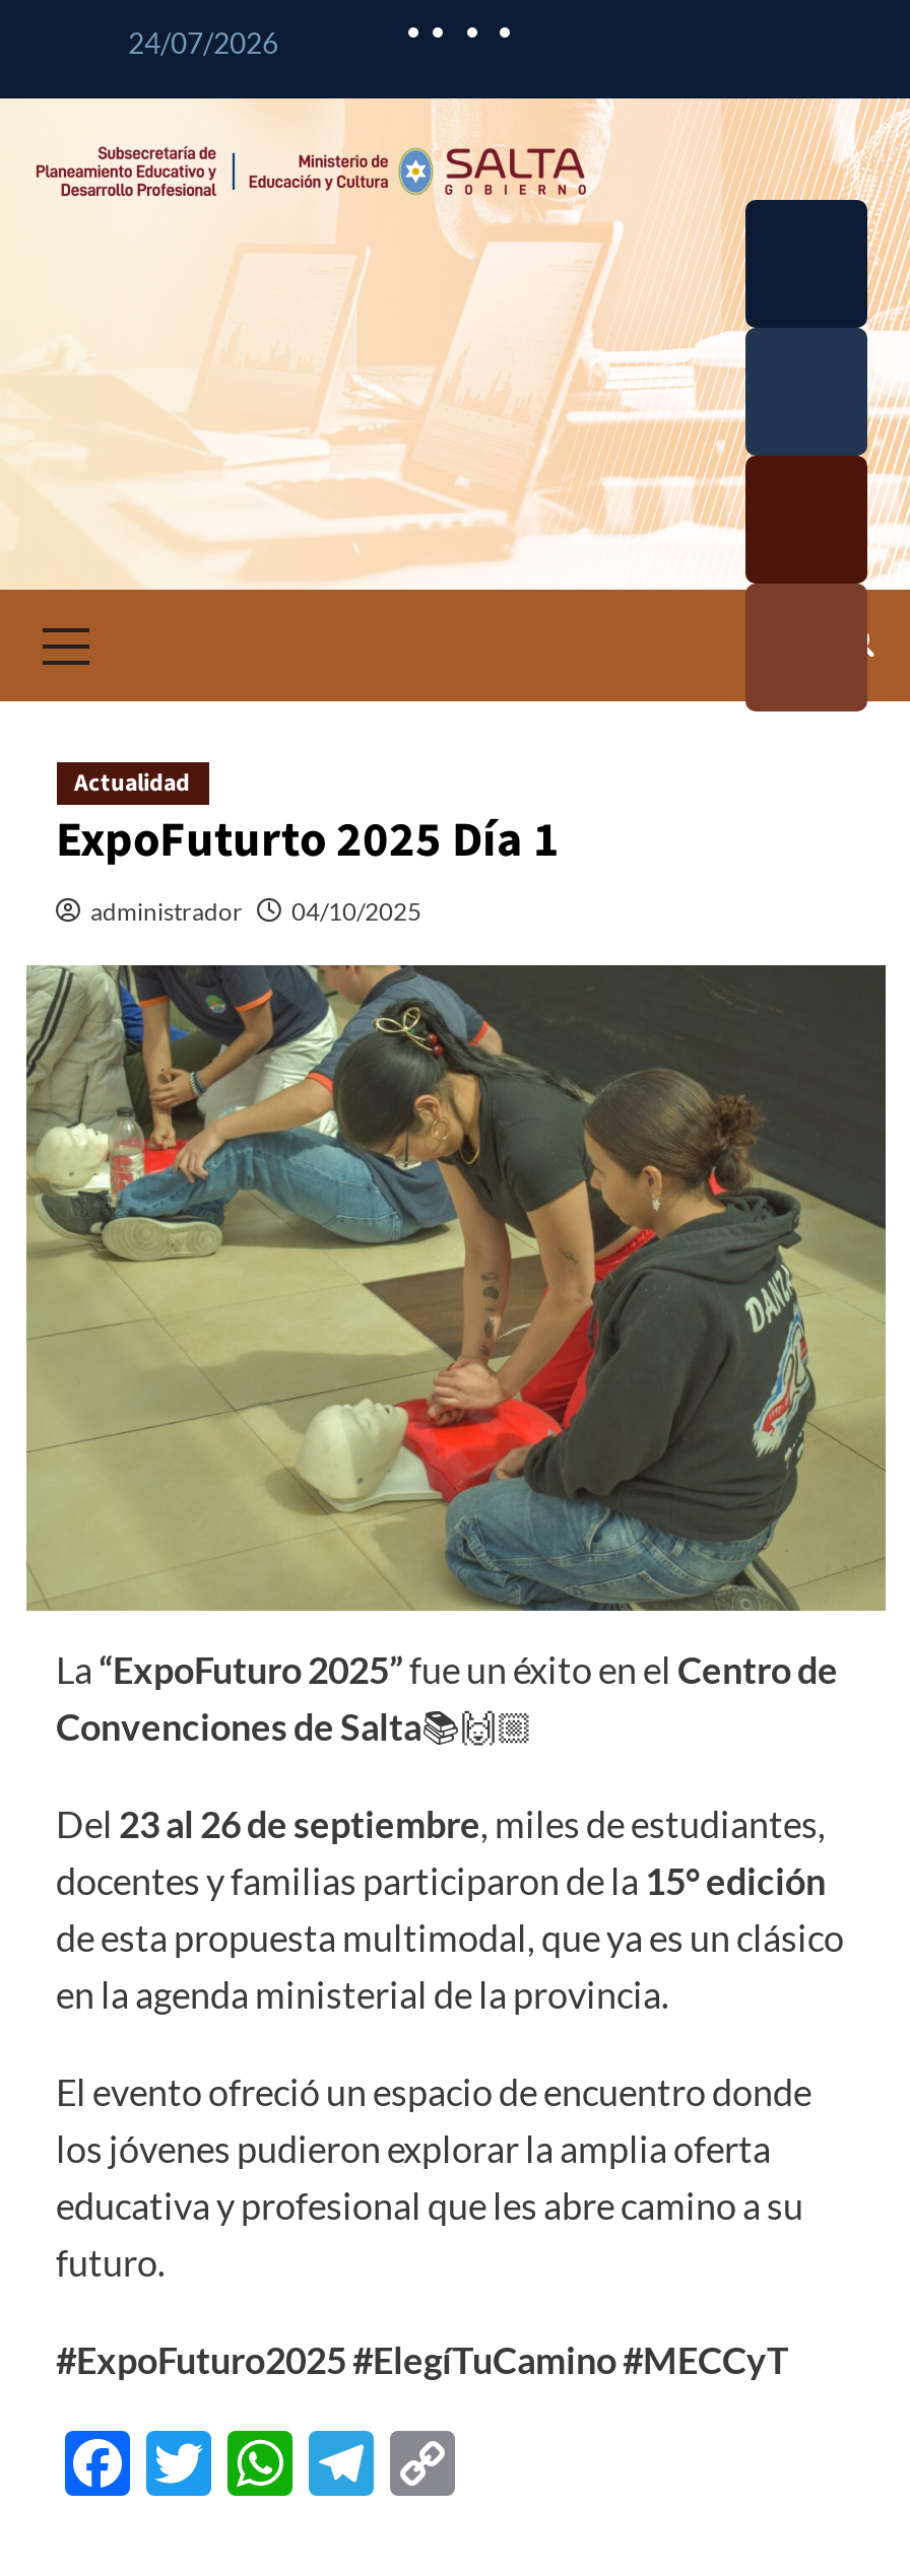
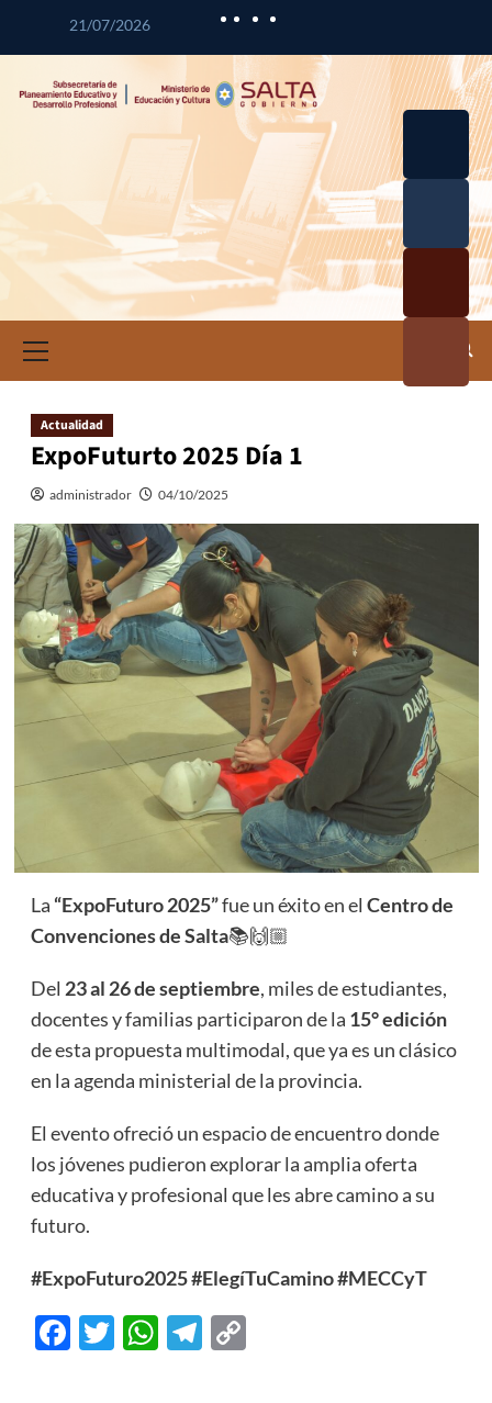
- 24/07/2026
+ 21/07/2026
